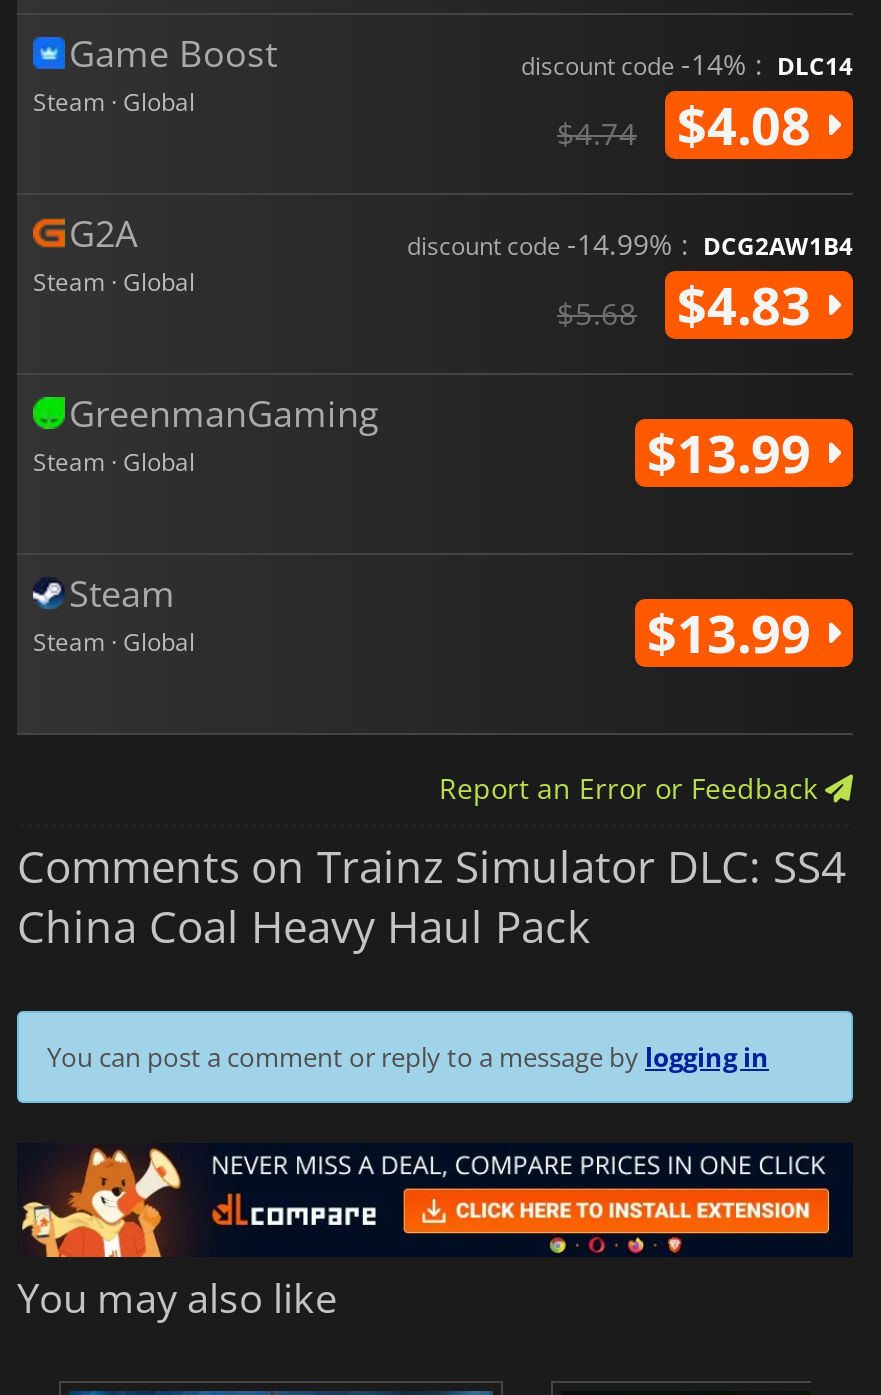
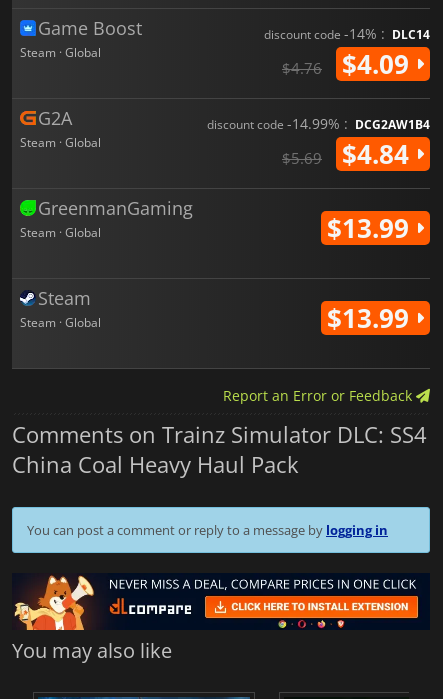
- $4.08
+ $4.09

- $4.74
+ $4.76

- $4.83
+ $4.84

- $5.68
+ $5.69
